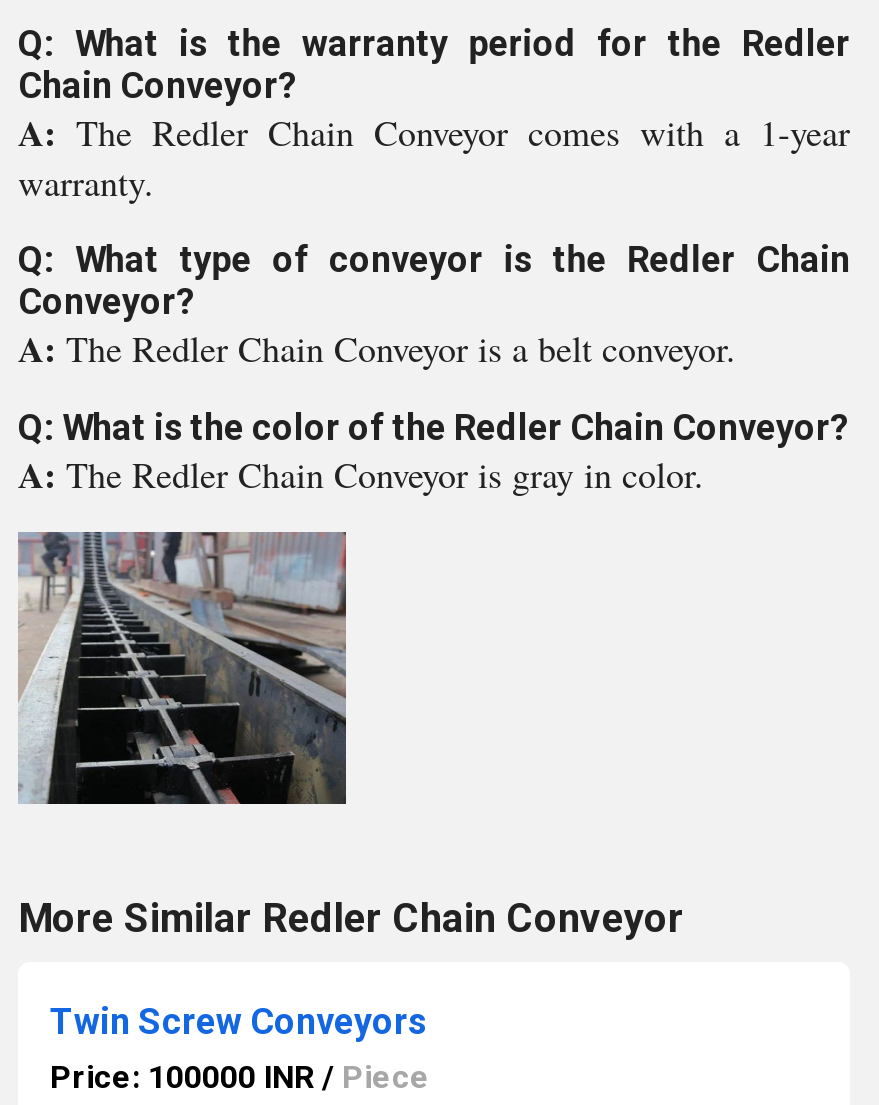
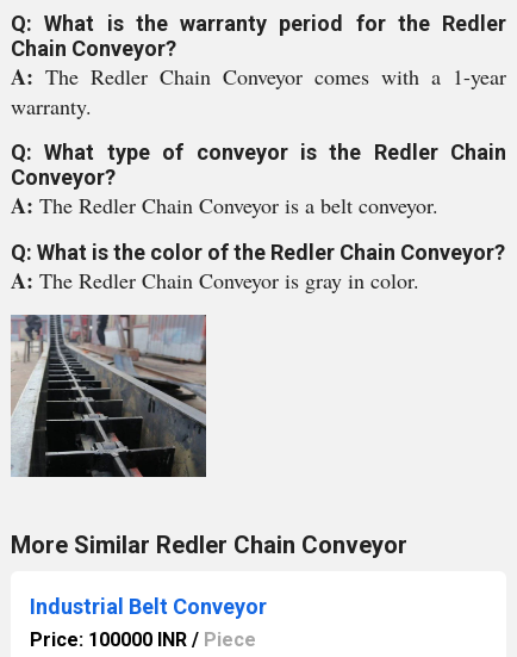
- Twin Screw Conveyors
+ Industrial Belt Conveyor
